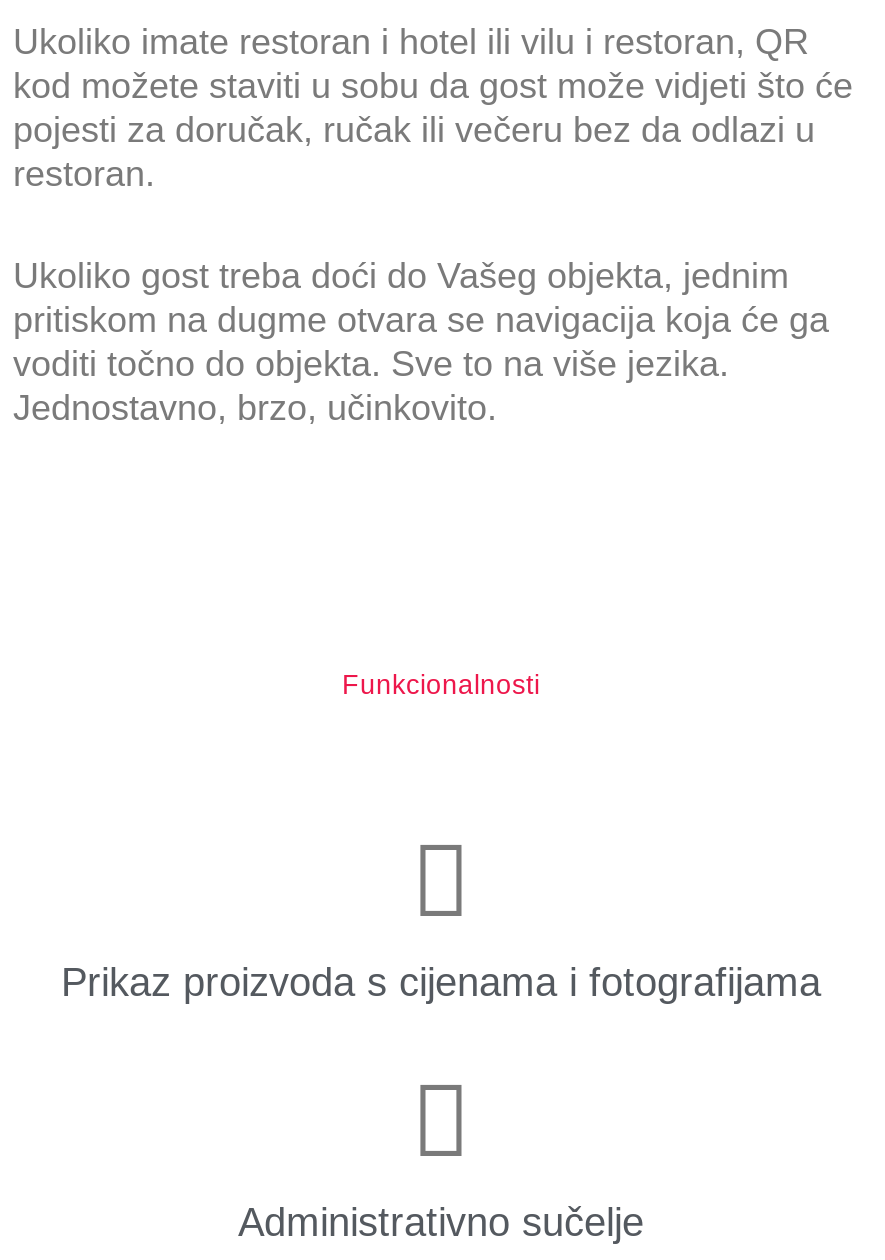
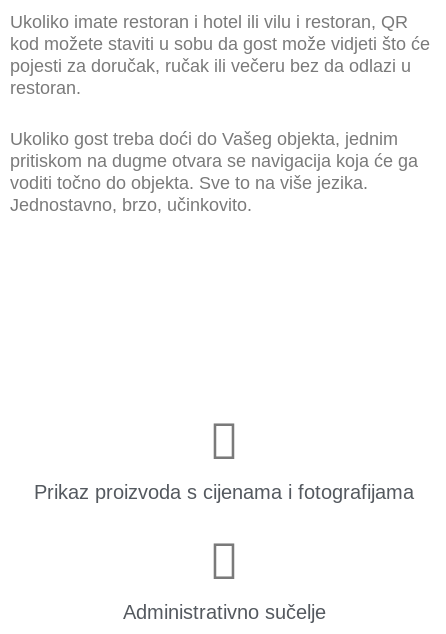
- Funkcionalnosti
